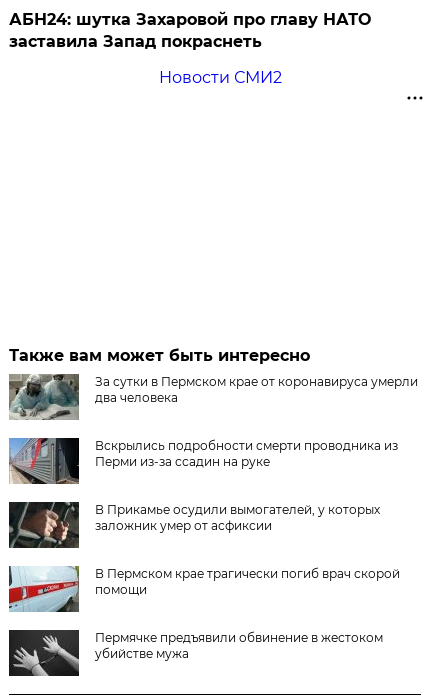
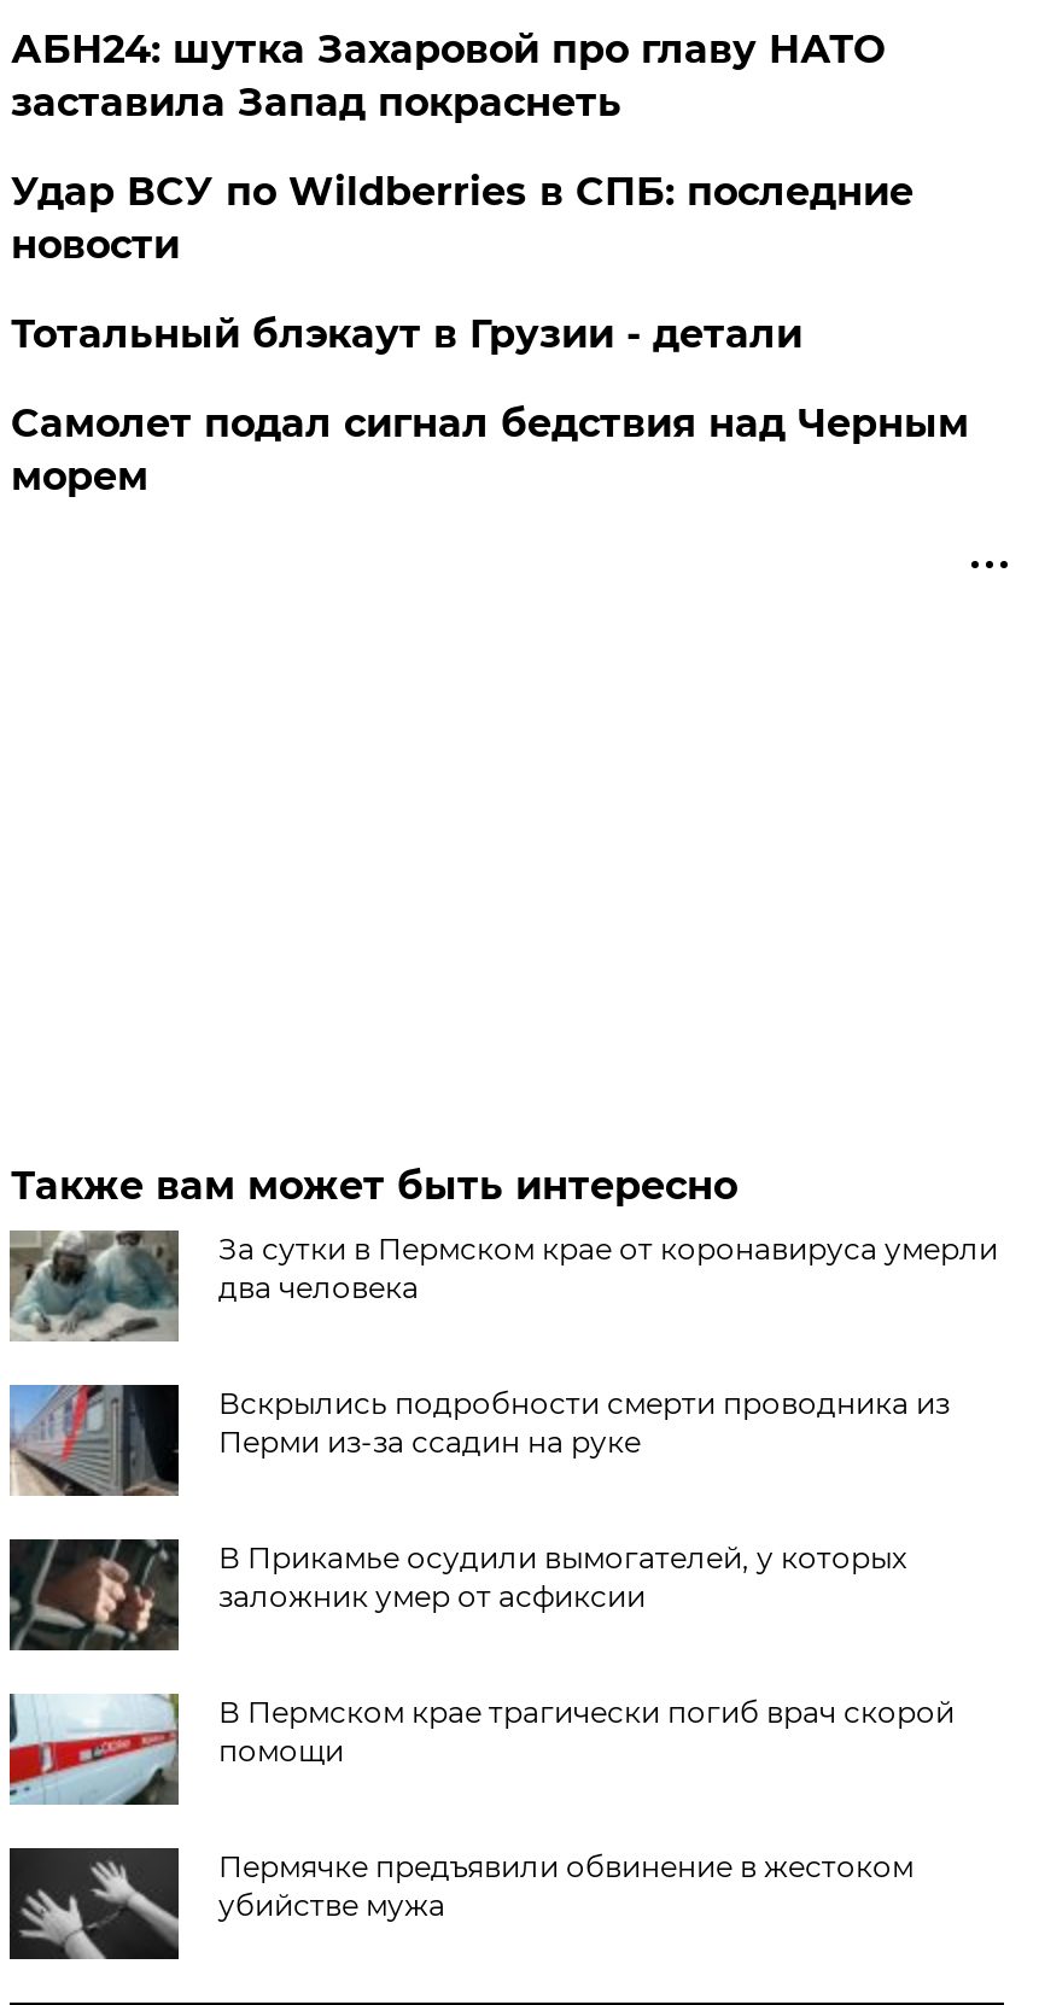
- Новости СМИ2
+ Удар ВСУ по Wildberries в СПБ: последние
+ новости
+ Тотальный блэкаут в Грузии - детали
+ Самолет подал сигнал бедствия над Черным
+ морем
